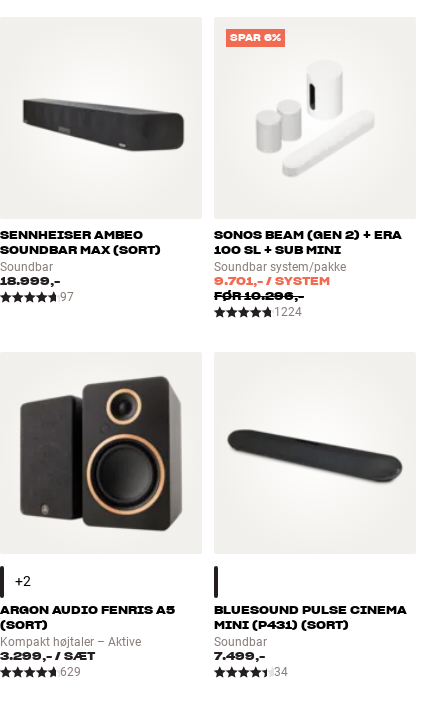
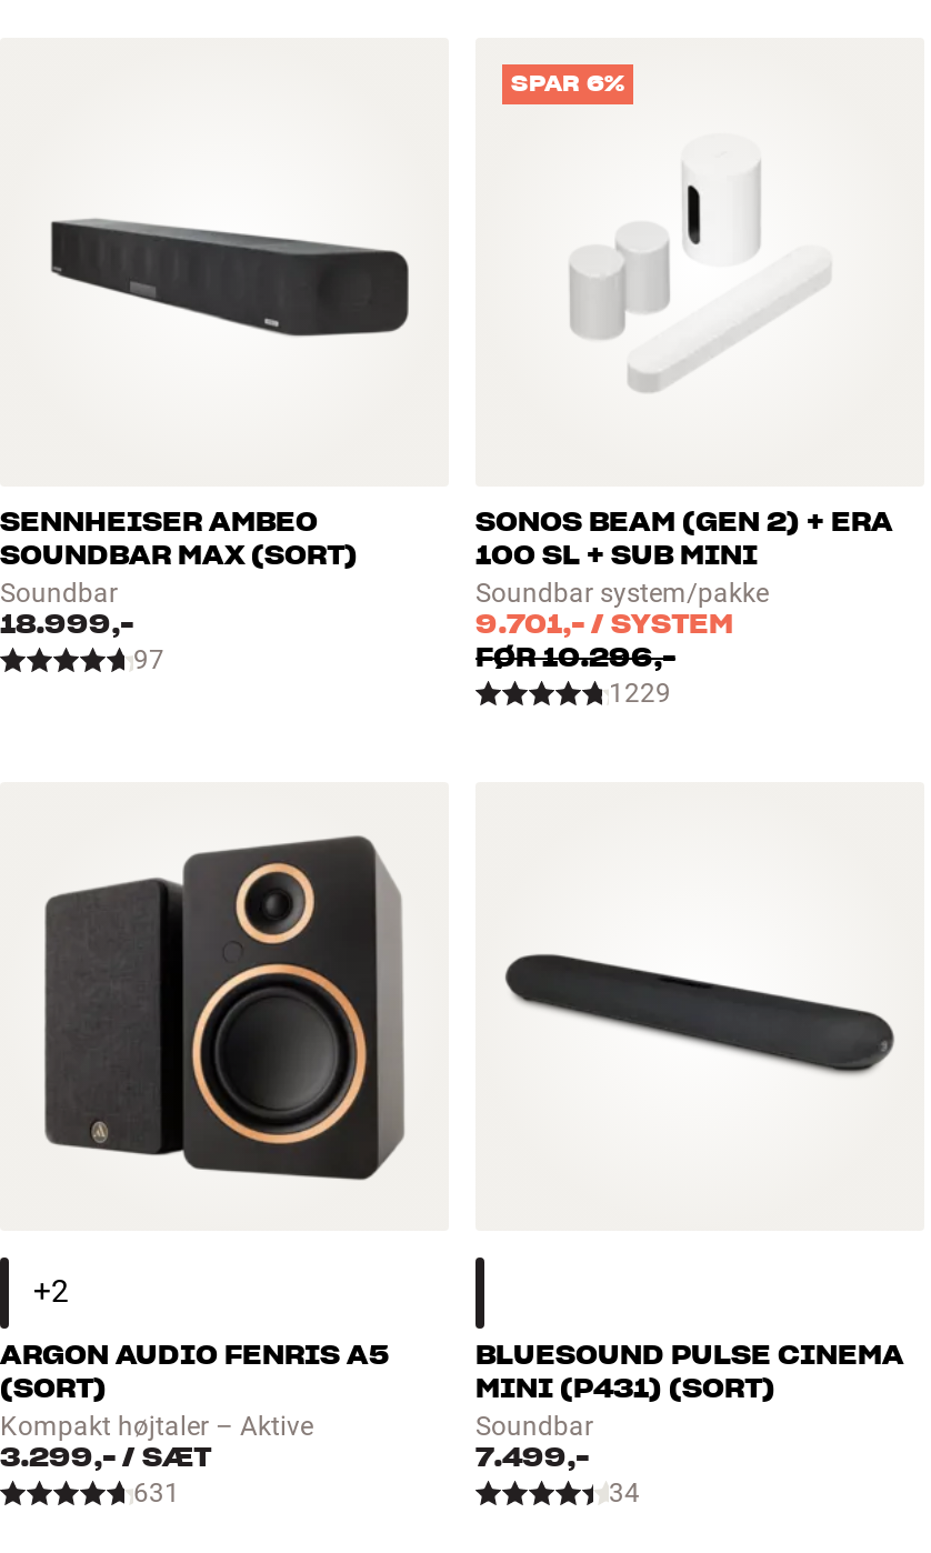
- 1224
+ 1229

- 629
+ 631
